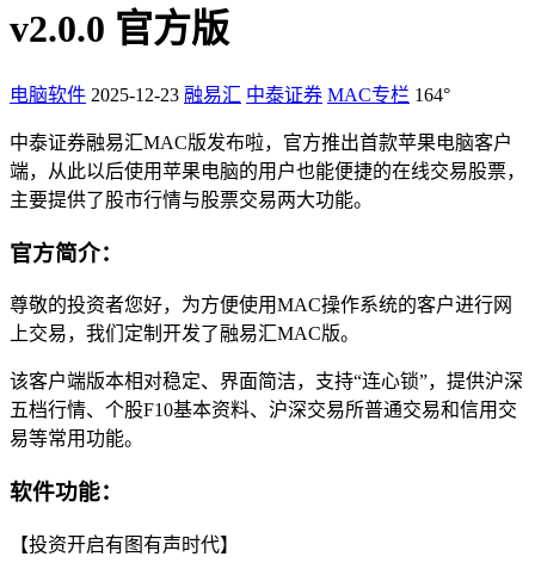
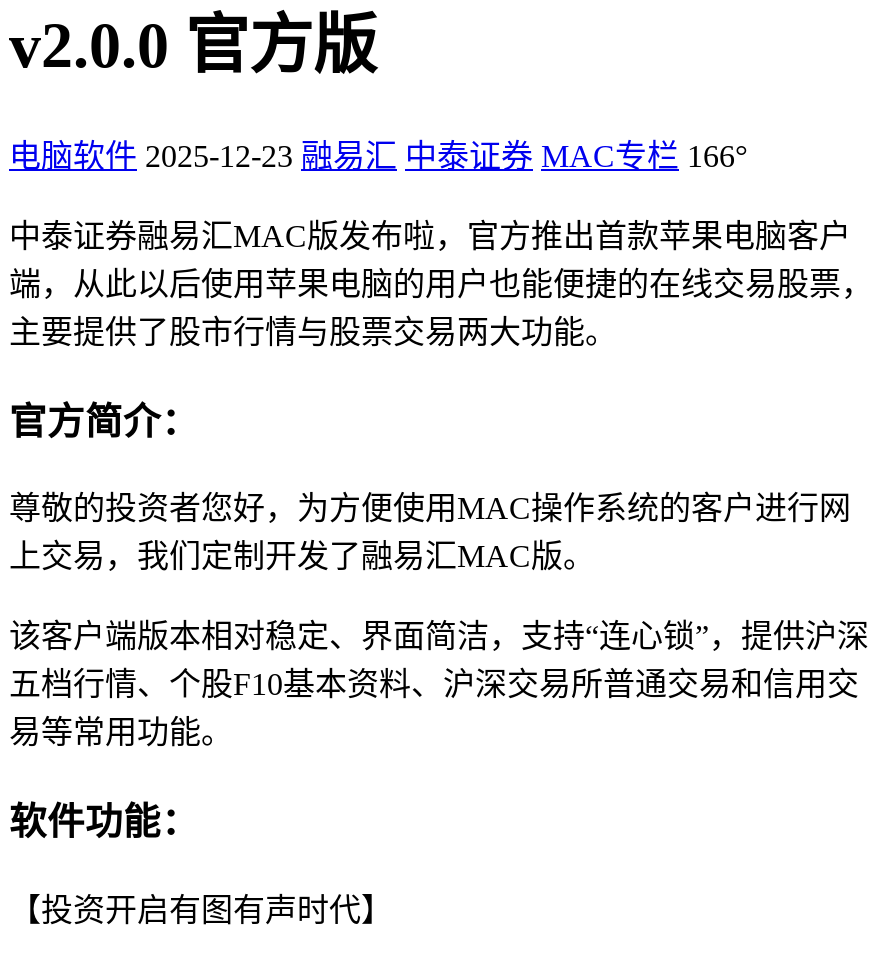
- 电脑软件 2025-12-23 融易汇 中泰证券 MAC专栏 164°
+ 电脑软件 2025-12-23 融易汇 中泰证券 MAC专栏 166°
